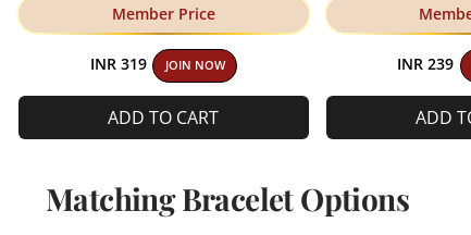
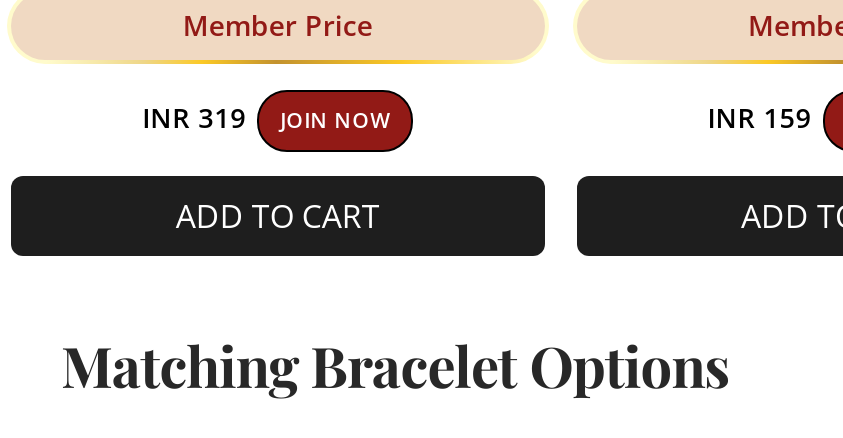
- INR 239
+ INR 159
